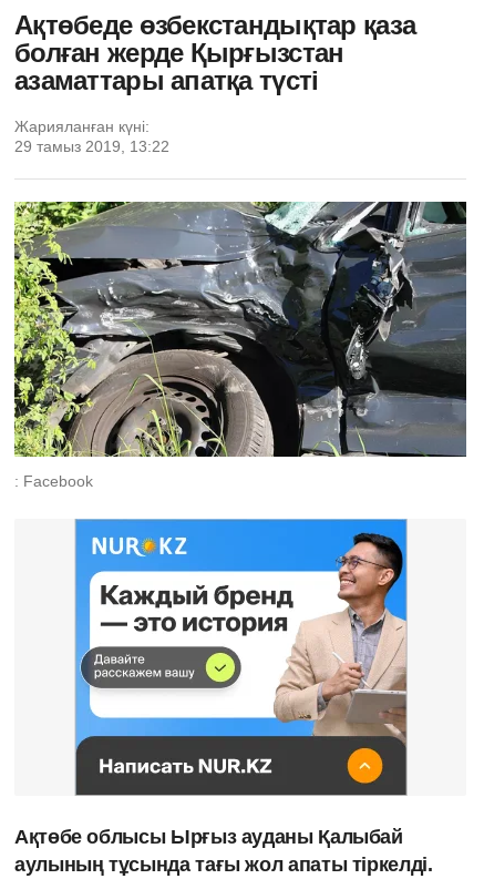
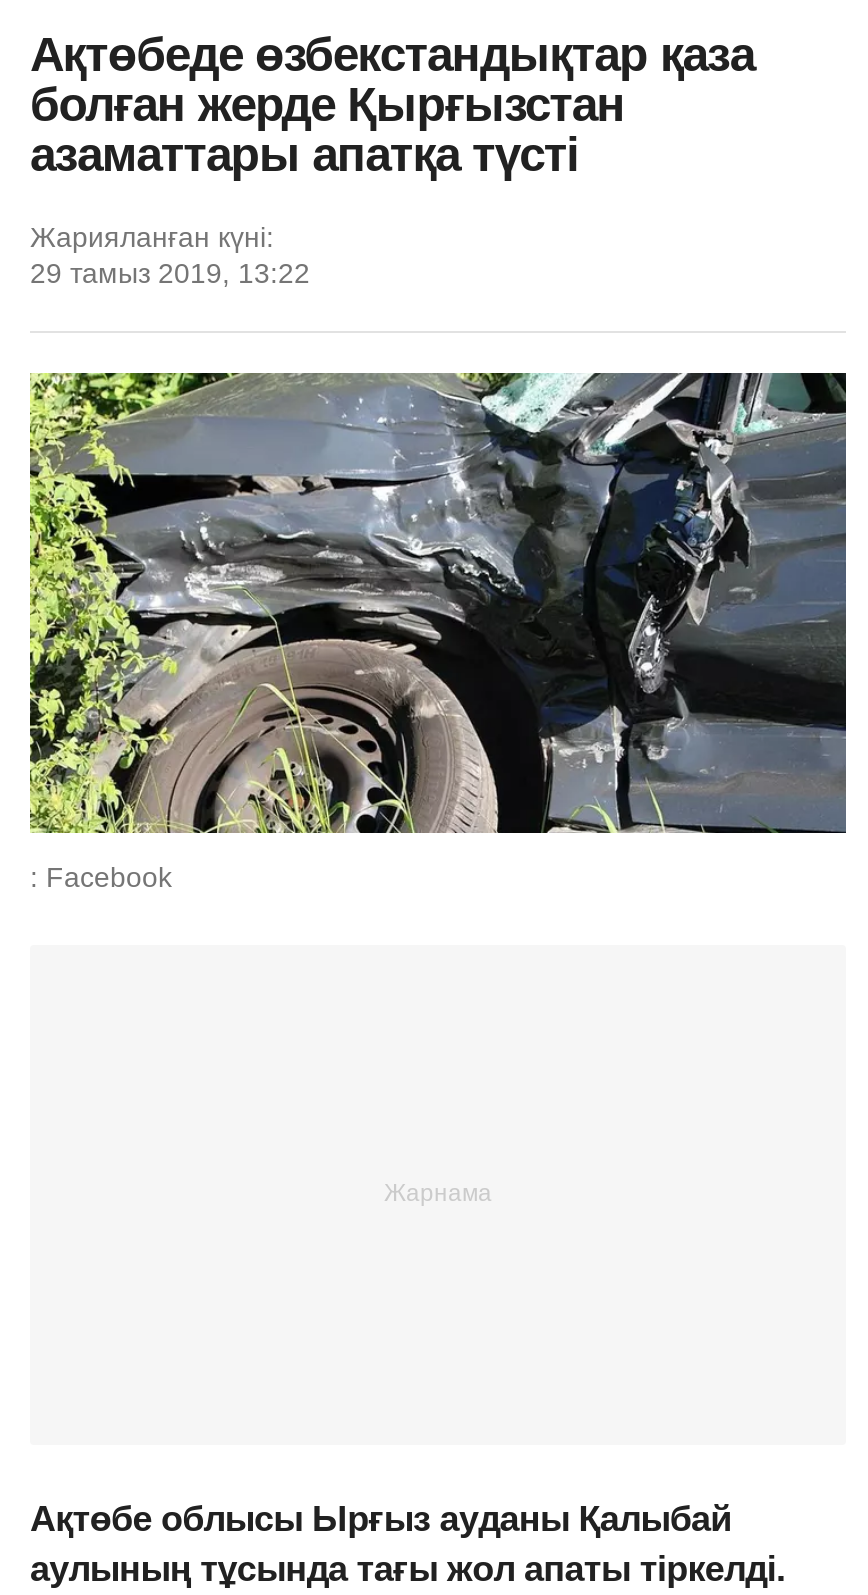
- [image]
